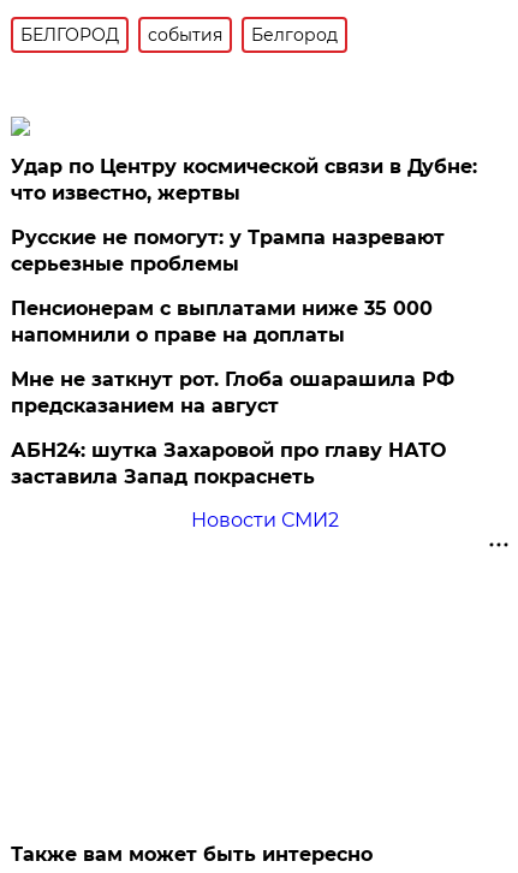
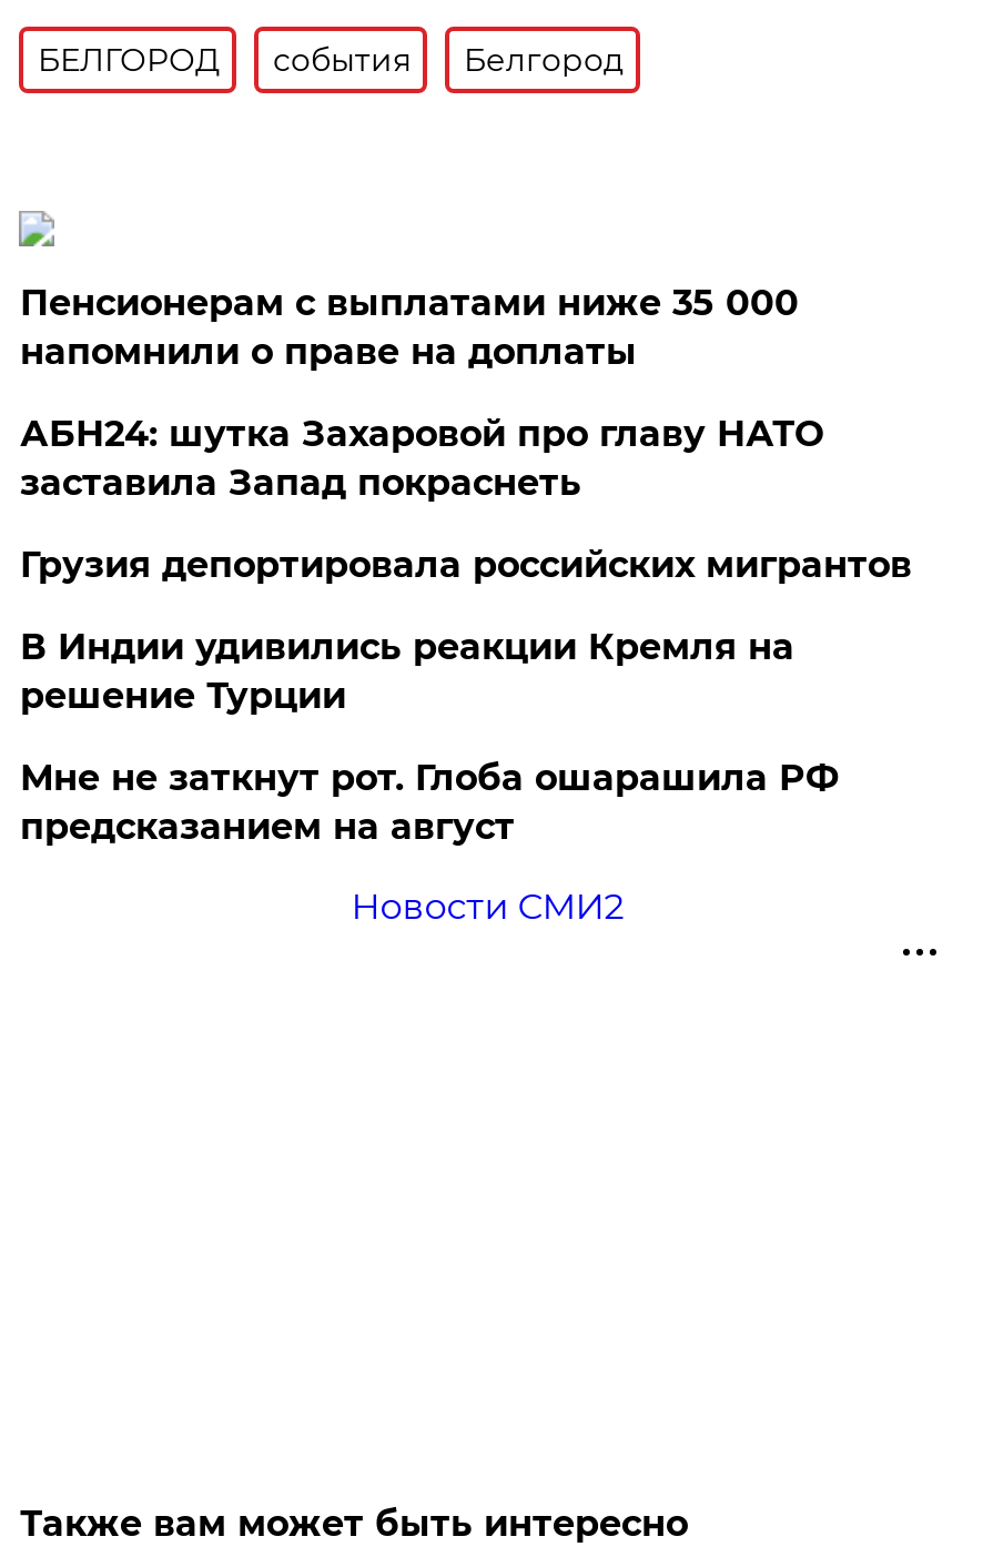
- Удар по Центру космической связи в Дубне:
- что известно, жертвы
- Русские не помогут: у Трампа назревают
- серьезные проблемы

moved up: Пенсионерам с выплатами ниже 35 000 | напомнили о праве на доплаты

+ Грузия депортировала российских мигрантов
+ В Индии удивились реакции Кремля на
+ решение Турции

moved down: Мне не заткнут рот. Глоба ошарашила РФ | предсказанием на август

moved up: АБН24: шутка Захаровой про главу НАТО | заставила Запад покраснеть
